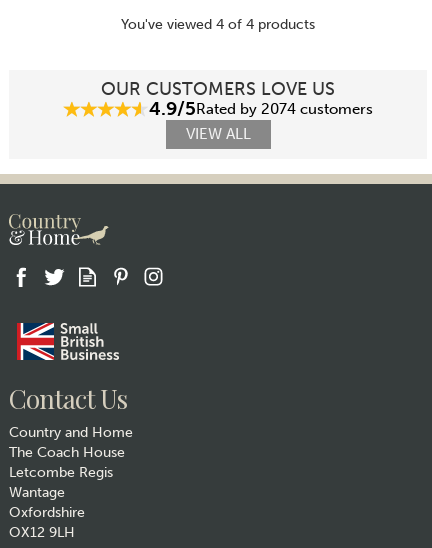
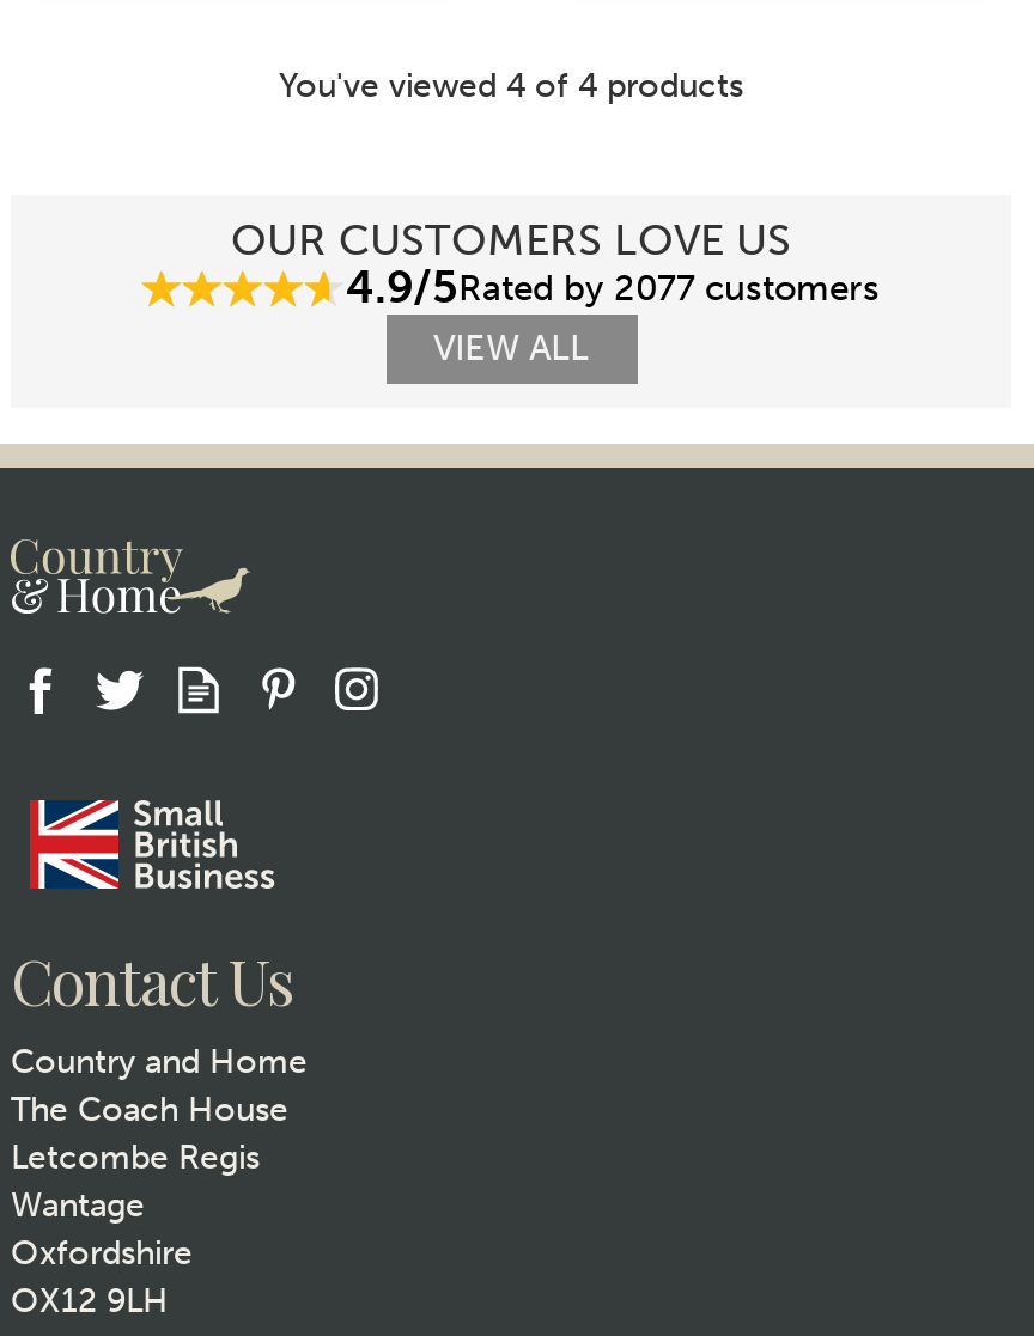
- 4.9/5Rated by 2074 customers
+ 4.9/5Rated by 2077 customers
